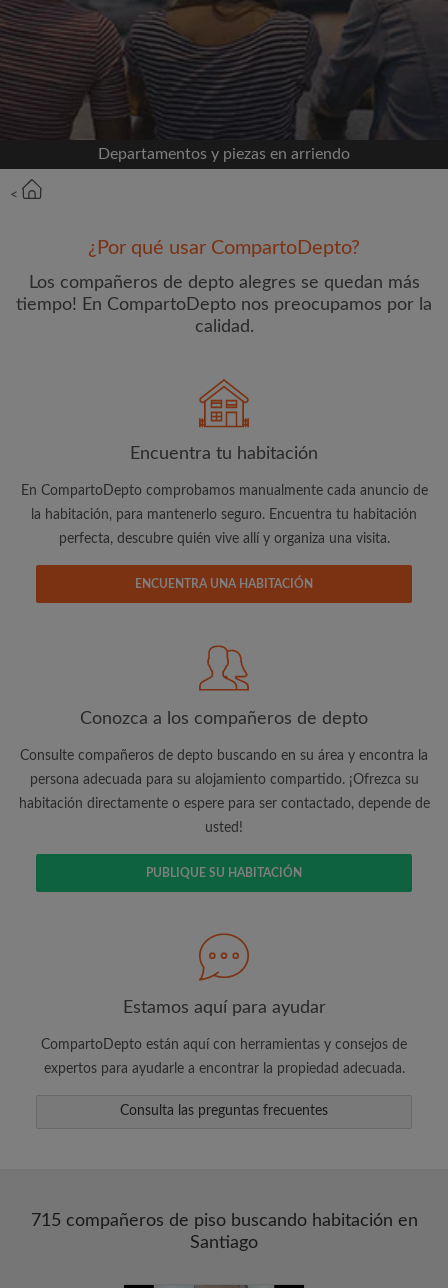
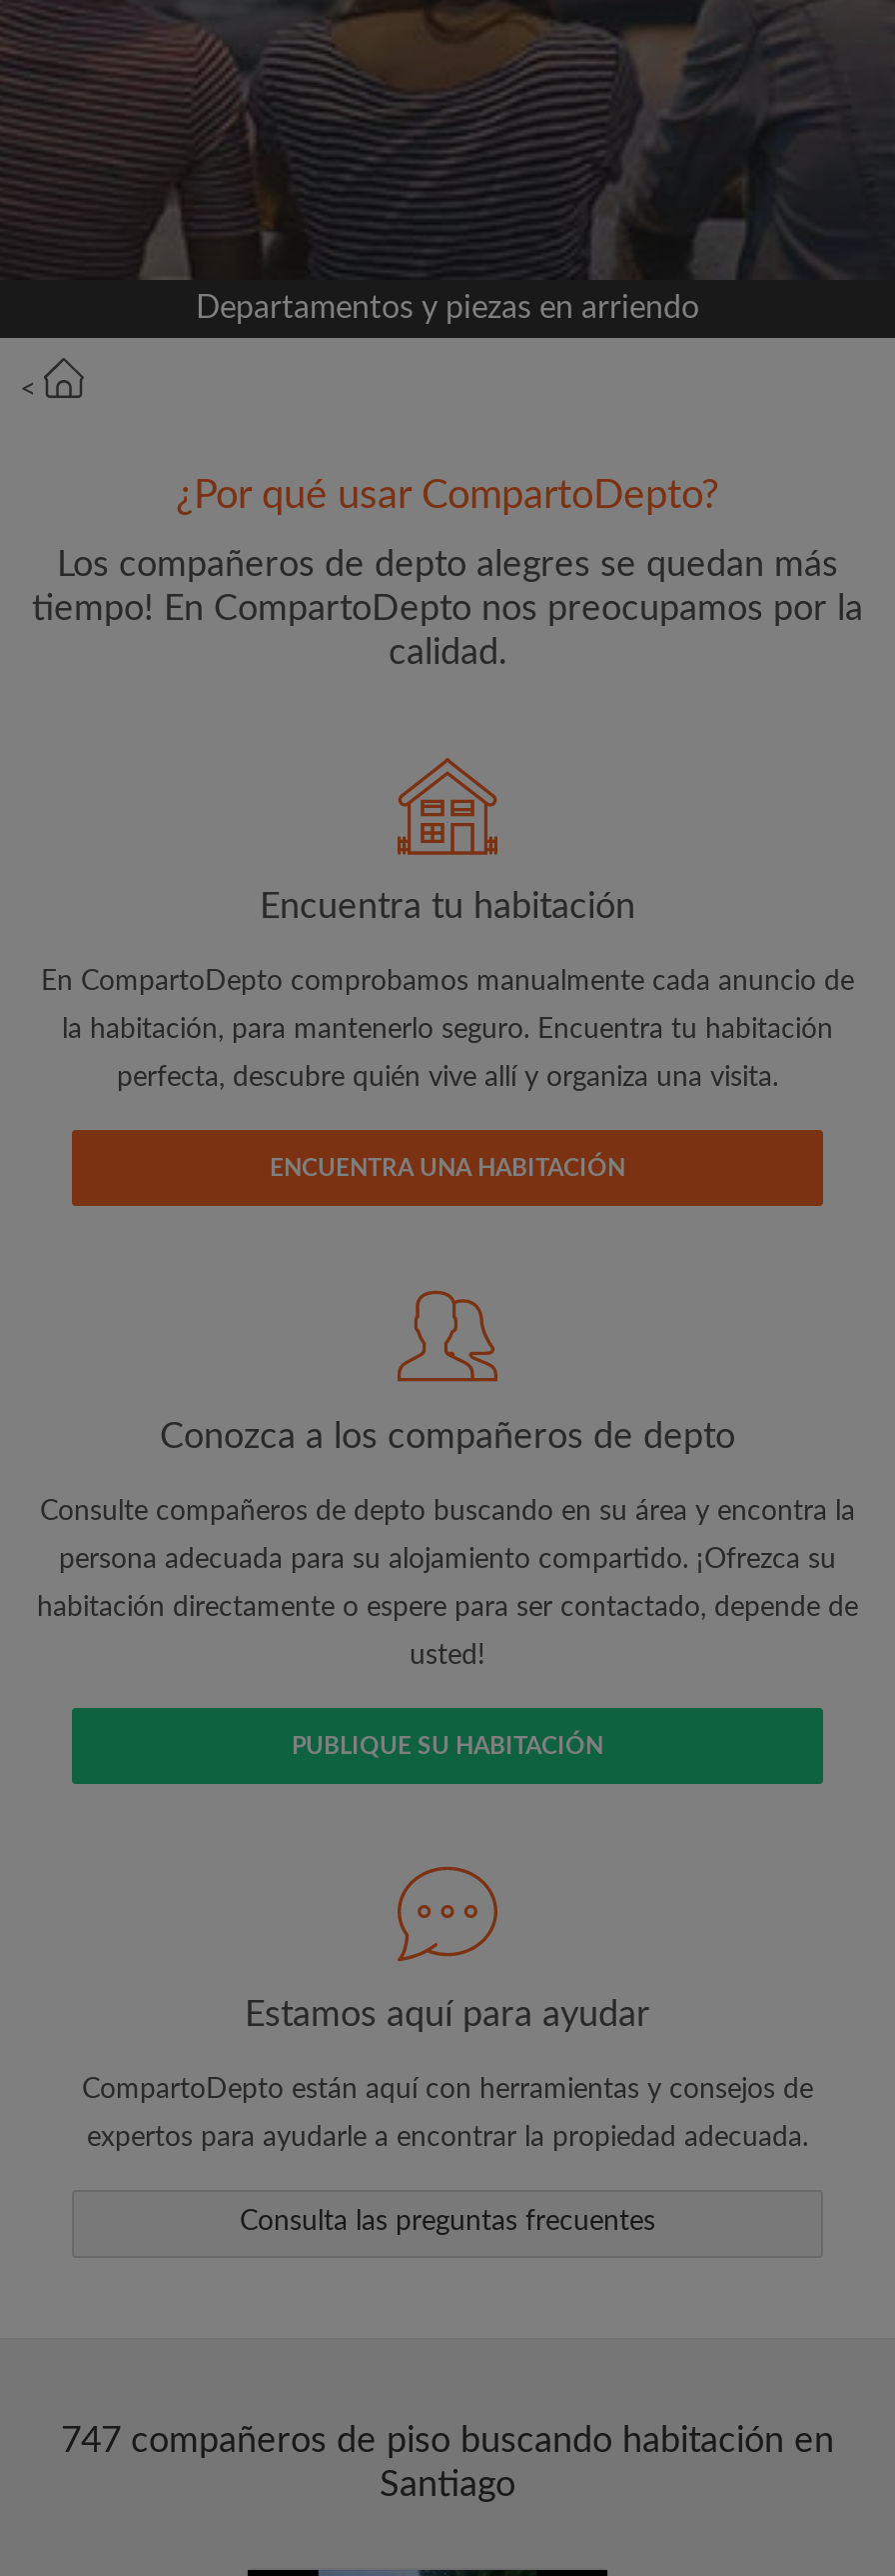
- 715 compañeros de piso buscando habitación en
+ 747 compañeros de piso buscando habitación en
